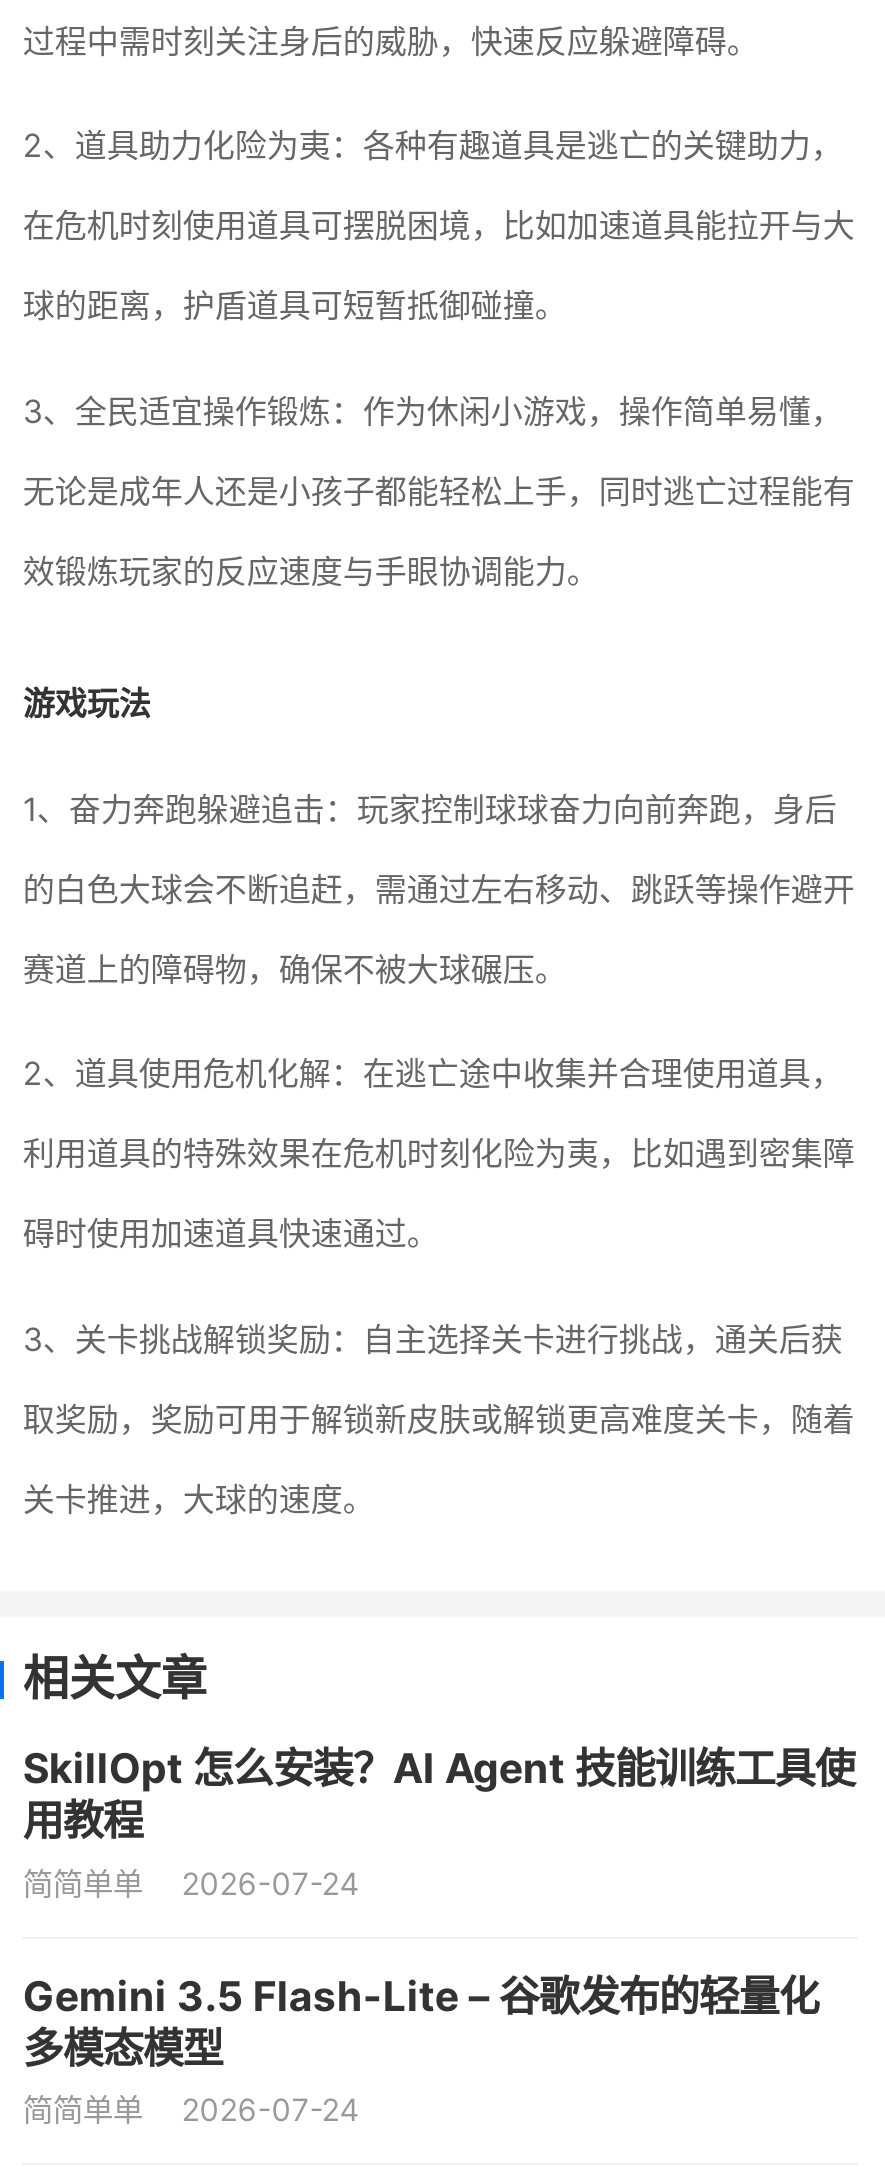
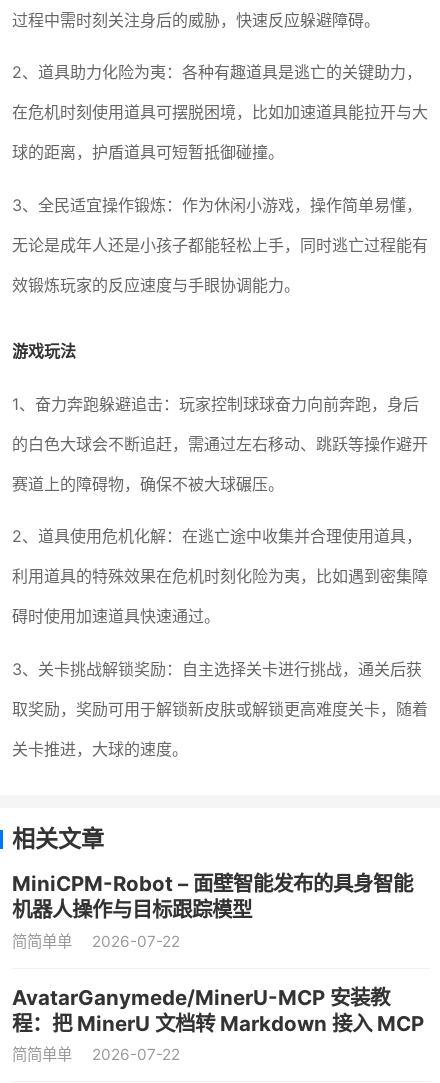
- SkillOpt 怎么安装？AI Agent 技能训练工具使
- 用教程
+ MiniCPM-Robot – 面壁智能发布的具身智能
+ 机器人操作与目标跟踪模型

- 简简单单 2026-07-24
+ 简简单单 2026-07-22

- Gemini 3.5 Flash-Lite – 谷歌发布的轻量化
- 多模态模型
+ AvatarGanymede/MinerU-MCP 安装教
+ 程：把 MinerU 文档转 Markdown 接入 MCP

- 简简单单 2026-07-24
+ 简简单单 2026-07-22
